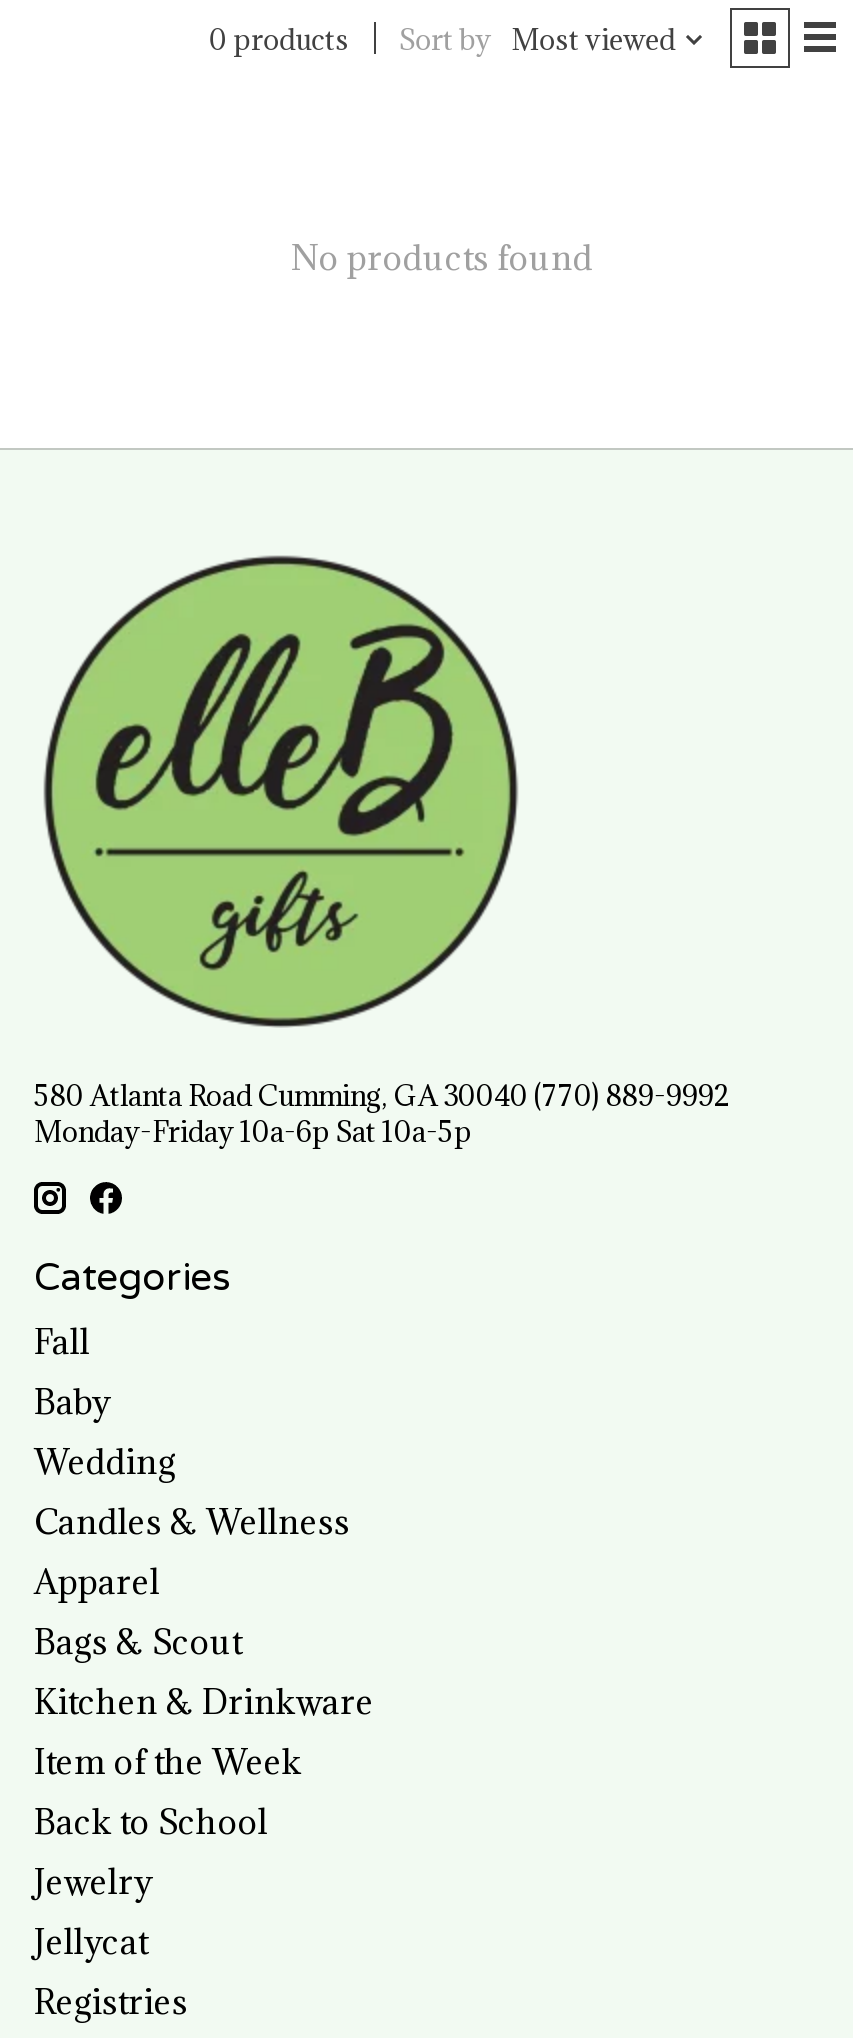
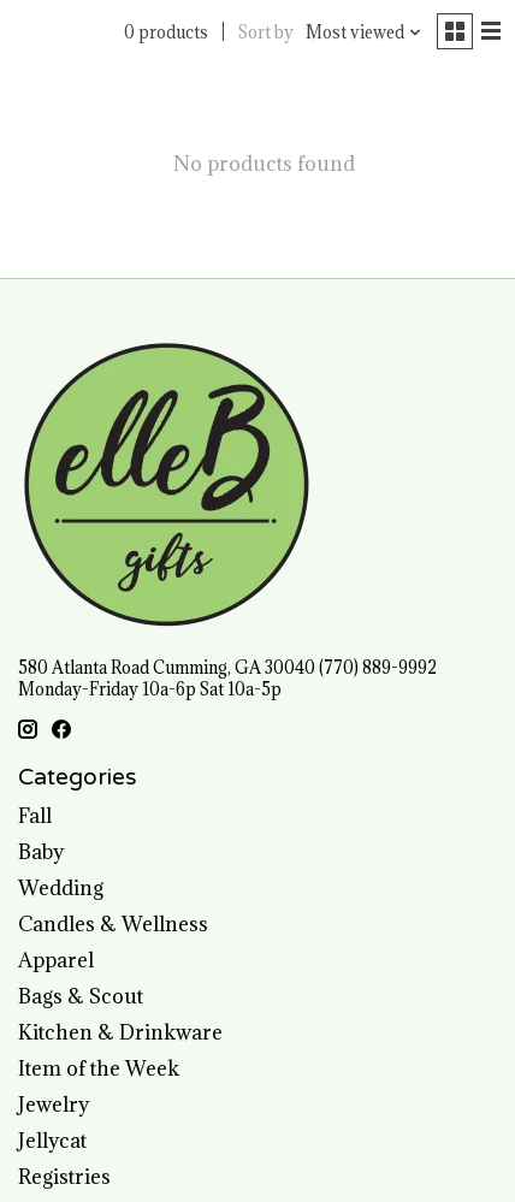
- Back to School
